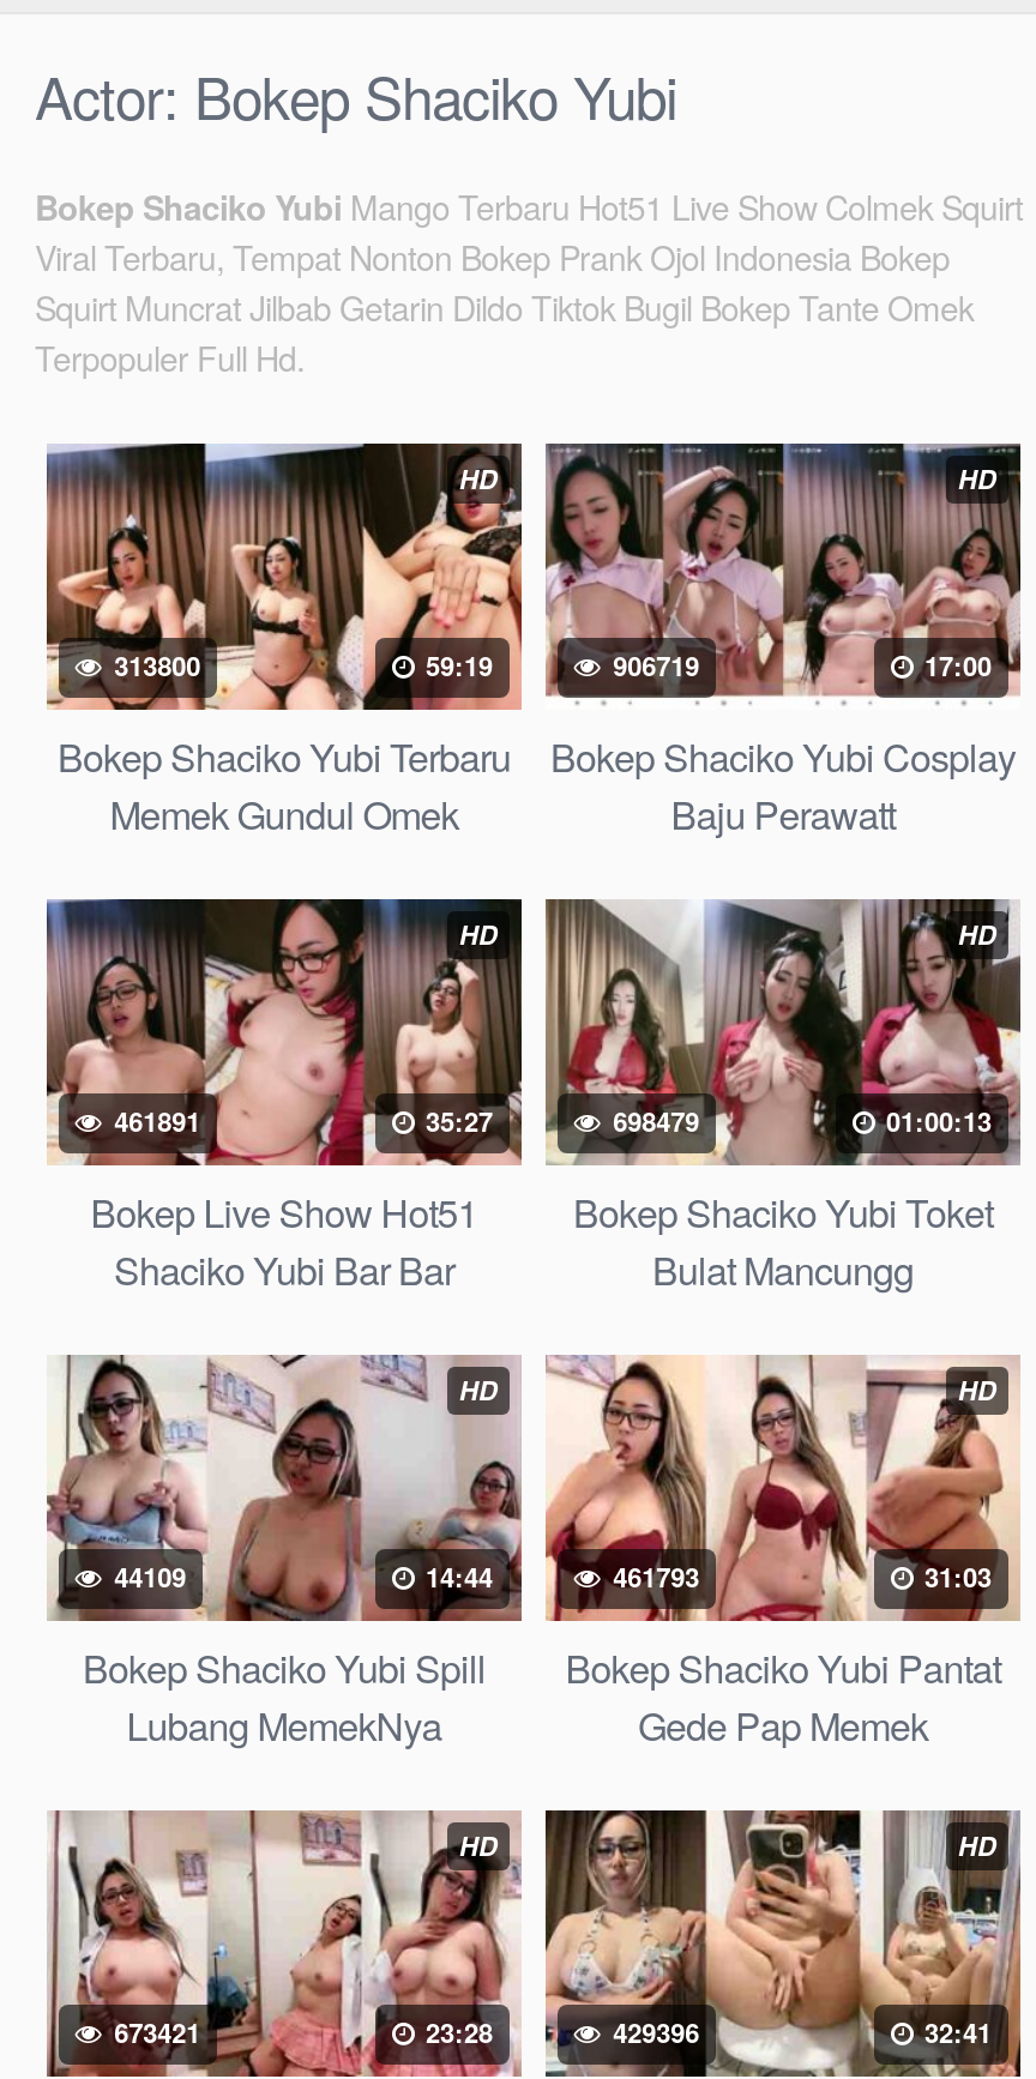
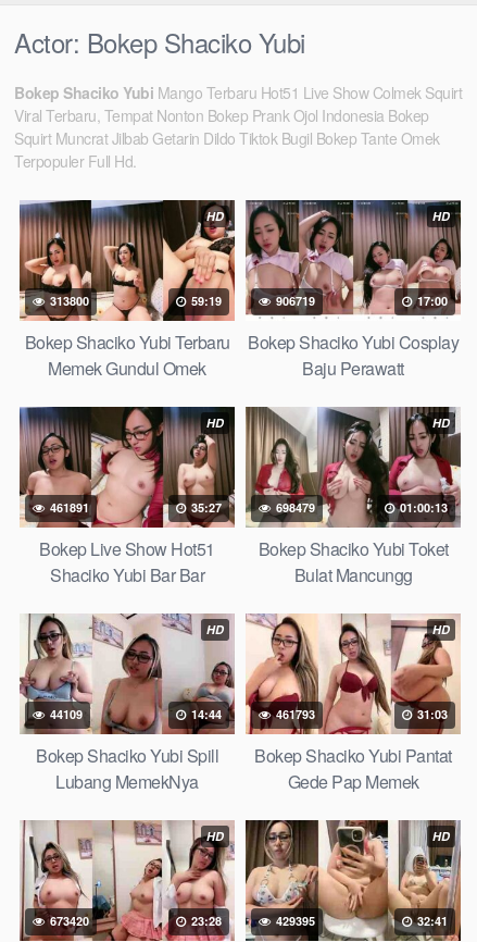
- 673421
+ 673420

- 429396
+ 429395
